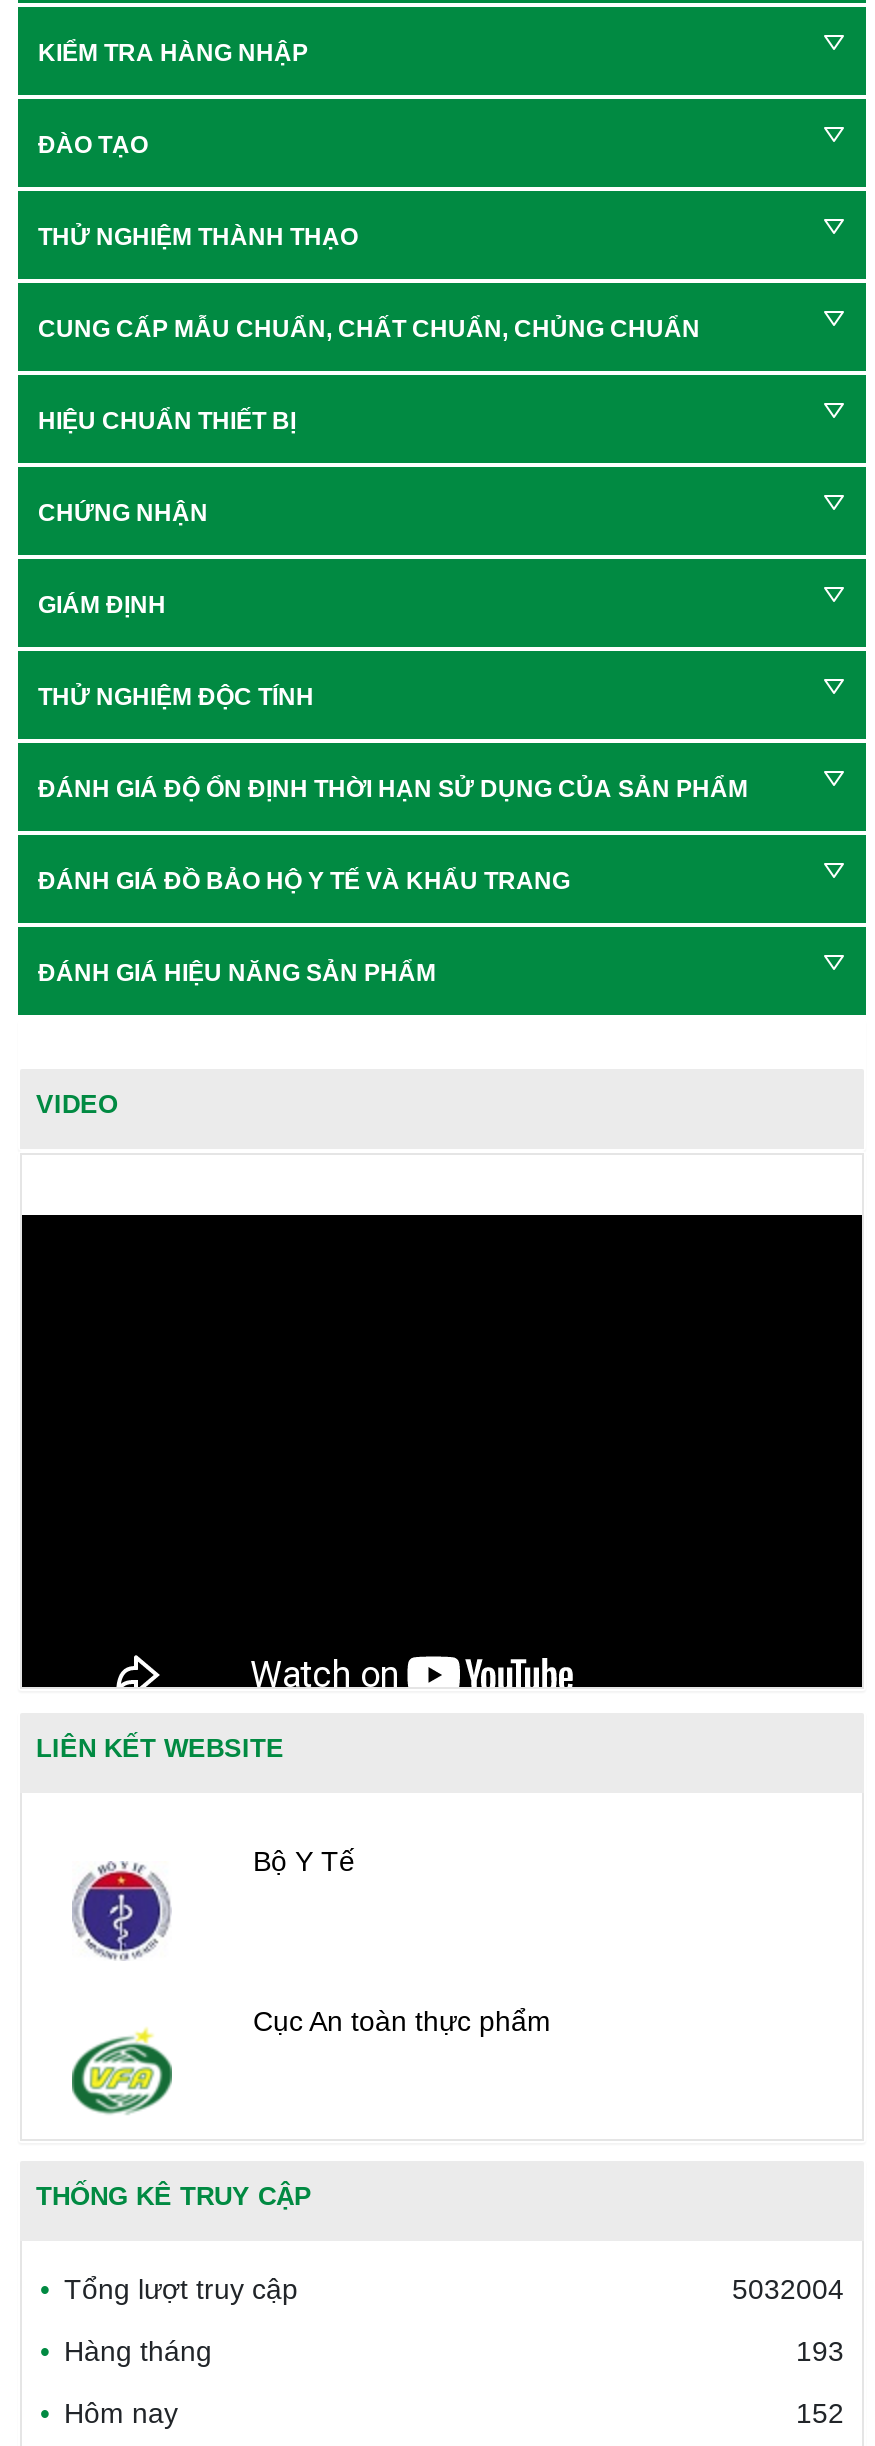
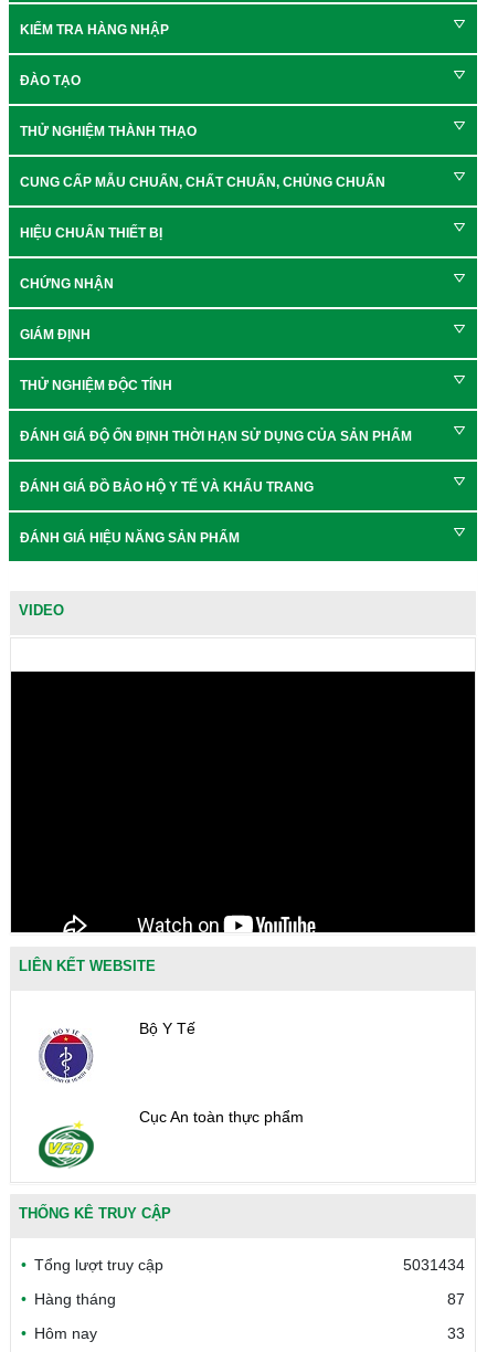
- 5032004
+ 5031434

- 193
+ 87

- 152
+ 33
